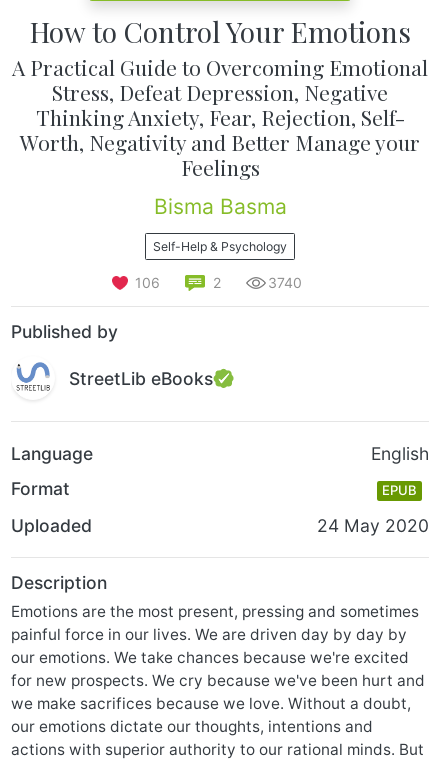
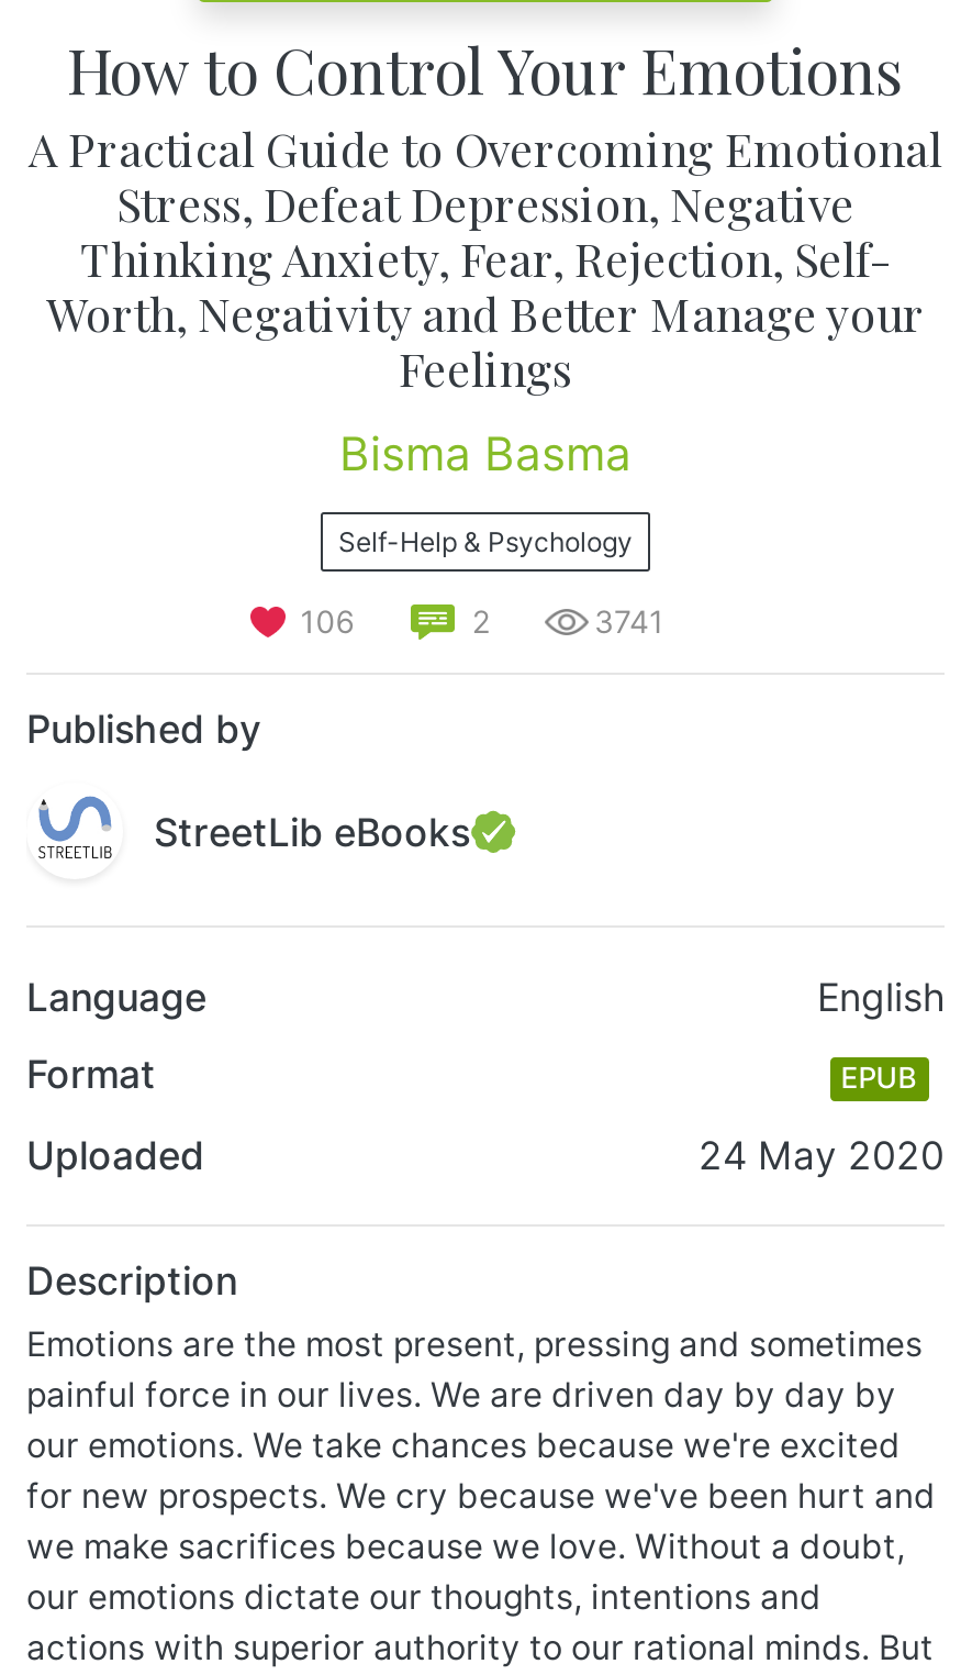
- 3740
+ 3741
